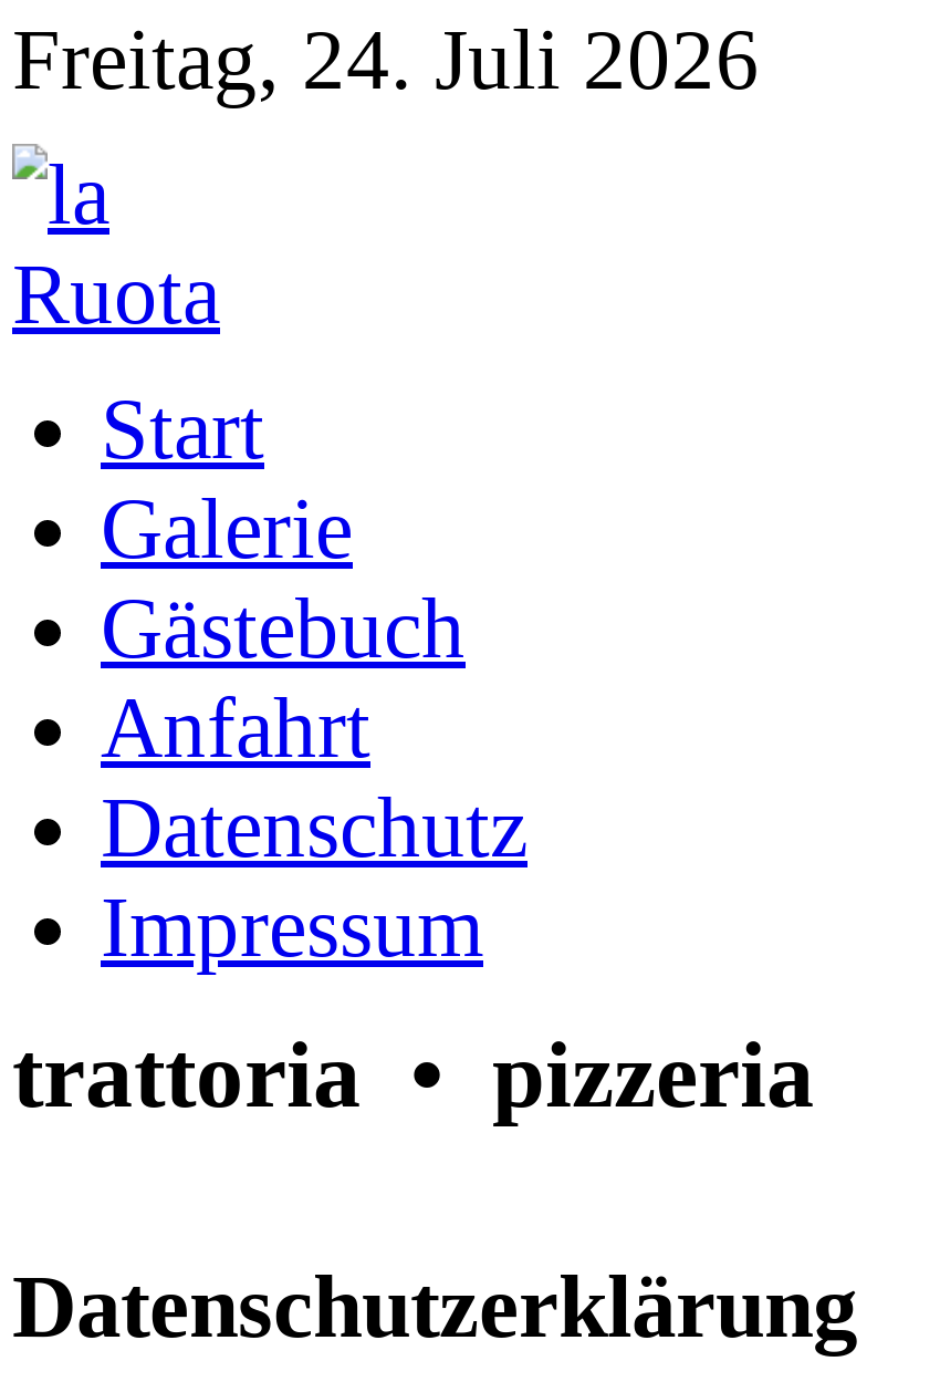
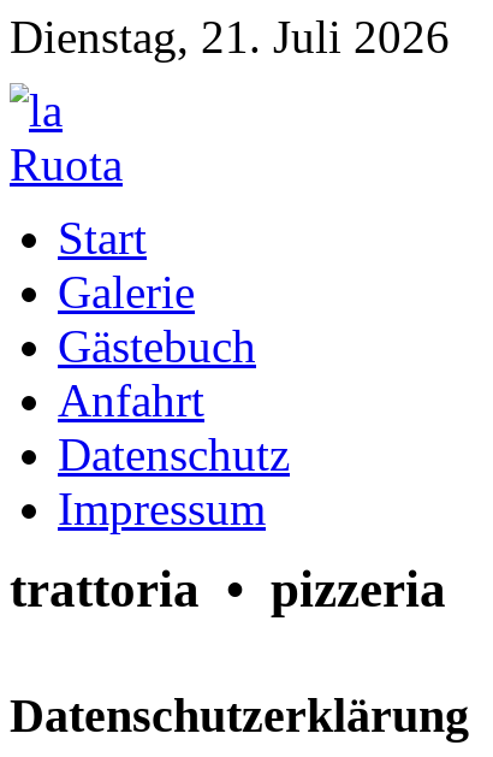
- Freitag, 24. Juli 2026
+ Dienstag, 21. Juli 2026
